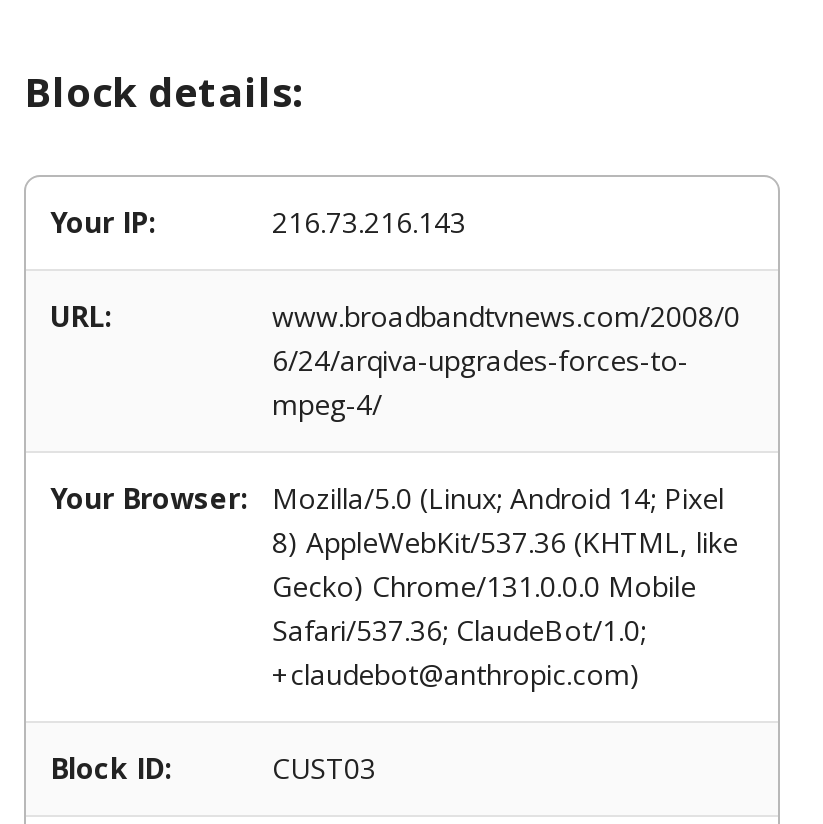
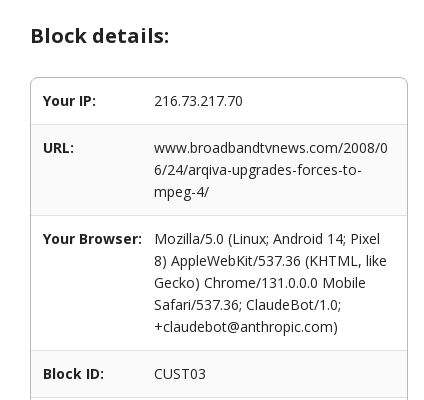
- 216.73.216.143
+ 216.73.217.70
